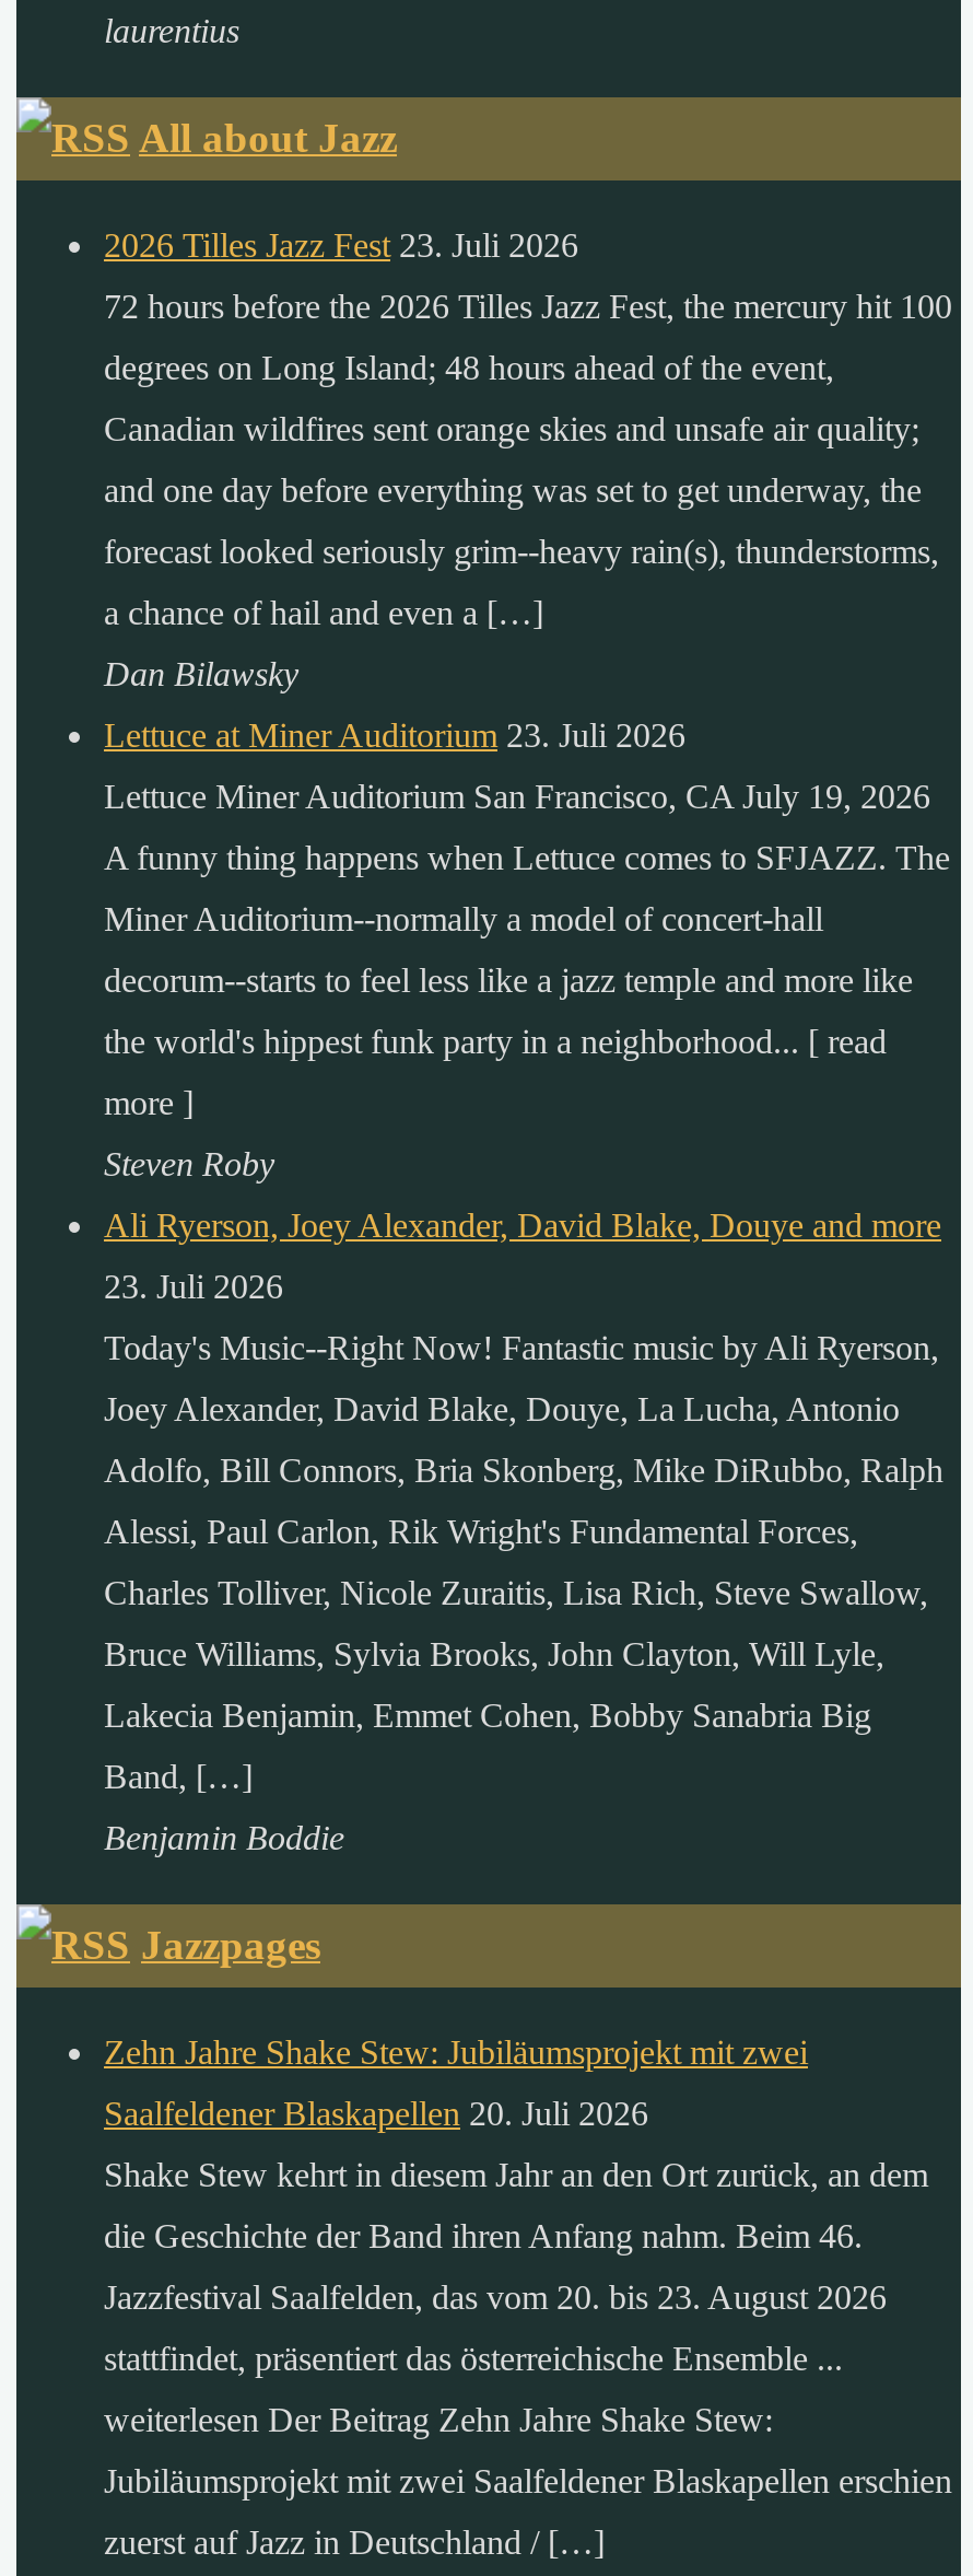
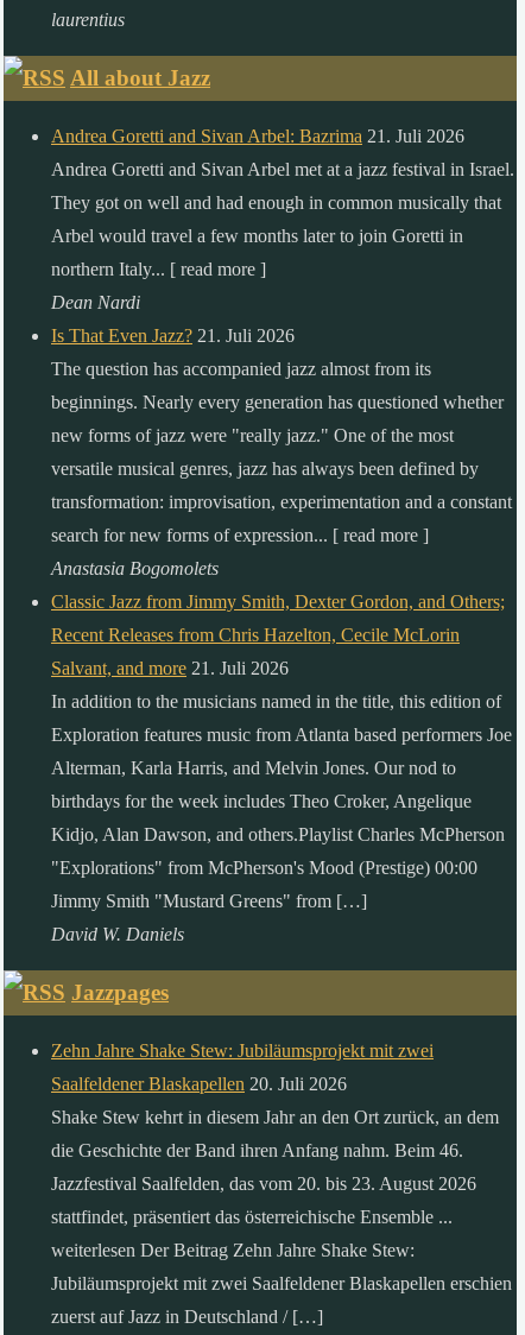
- 2026 Tilles Jazz Fest 23. Juli 2026
- 72 hours before the 2026 Tilles Jazz Fest, the mercury hit 100
- degrees on Long Island; 48 hours ahead of the event,
- Canadian wildfires sent orange skies and unsafe air quality;
- and one day before everything was set to get underway, the
- forecast looked seriously grim--heavy rain(s), thunderstorms,
- a chance of hail and even a […]
- Dan Bilawsky
- Lettuce at Miner Auditorium 23. Juli 2026
- Lettuce Miner Auditorium San Francisco, CA July 19, 2026
- A funny thing happens when Lettuce comes to SFJAZZ. The
- Miner Auditorium--normally a model of concert-hall
- decorum--starts to feel less like a jazz temple and more like
- the world's hippest funk party in a neighborhood... [ read
- more ]
- Steven Roby
- Ali Ryerson, Joey Alexander, David Blake, Douye and more
- 23. Juli 2026
- Today's Music--Right Now! Fantastic music by Ali Ryerson,
- Joey Alexander, David Blake, Douye, La Lucha, Antonio
- Adolfo, Bill Connors, Bria Skonberg, Mike DiRubbo, Ralph
- Alessi, Paul Carlon, Rik Wright's Fundamental Forces,
- Charles Tolliver, Nicole Zuraitis, Lisa Rich, Steve Swallow,
- Bruce Williams, Sylvia Brooks, John Clayton, Will Lyle,
- Lakecia Benjamin, Emmet Cohen, Bobby Sanabria Big
- Band, […]
- Benjamin Boddie
+ Andrea Goretti and Sivan Arbel: Bazrima 21. Juli 2026
+ Andrea Goretti and Sivan Arbel met at a jazz festival in Israel.
+ They got on well and had enough in common musically that
+ Arbel would travel a few months later to join Goretti in
+ northern Italy... [ read more ]
+ Dean Nardi
+ Is That Even Jazz? 21. Juli 2026
+ The question has accompanied jazz almost from its
+ beginnings. Nearly every generation has questioned whether
+ new forms of jazz were "really jazz." One of the most
+ versatile musical genres, jazz has always been defined by
+ transformation: improvisation, experimentation and a constant
+ search for new forms of expression... [ read more ]
+ Anastasia Bogomolets
+ Classic Jazz from Jimmy Smith, Dexter Gordon, and Others;
+ Recent Releases from Chris Hazelton, Cecile McLorin
+ Salvant, and more 21. Juli 2026
+ In addition to the musicians named in the title, this edition of
+ Exploration features music from Atlanta based performers Joe
+ Alterman, Karla Harris, and Melvin Jones. Our nod to
+ birthdays for the week includes Theo Croker, Angelique
+ Kidjo, Alan Dawson, and others.Playlist Charles McPherson
+ "Explorations" from McPherson's Mood (Prestige) 00:00
+ Jimmy Smith "Mustard Greens" from […]
+ David W. Daniels
